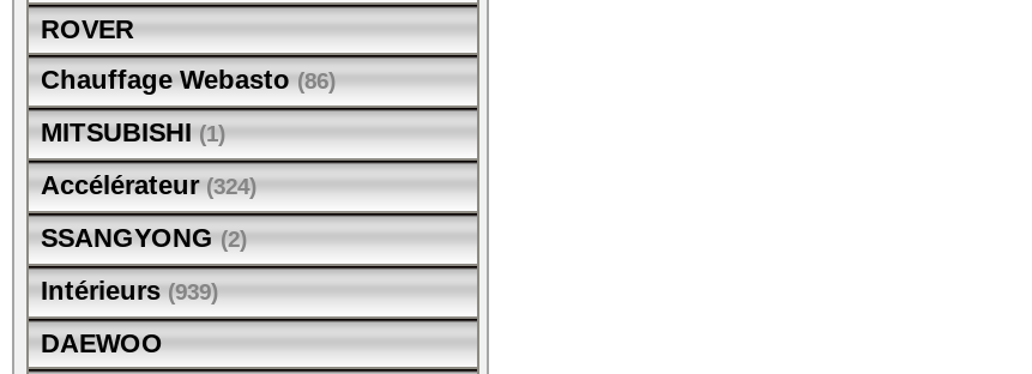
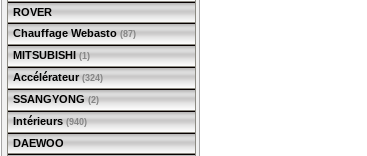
- Chauffage Webasto (86)
+ Chauffage Webasto (87)

- Intérieurs (939)
+ Intérieurs (940)
